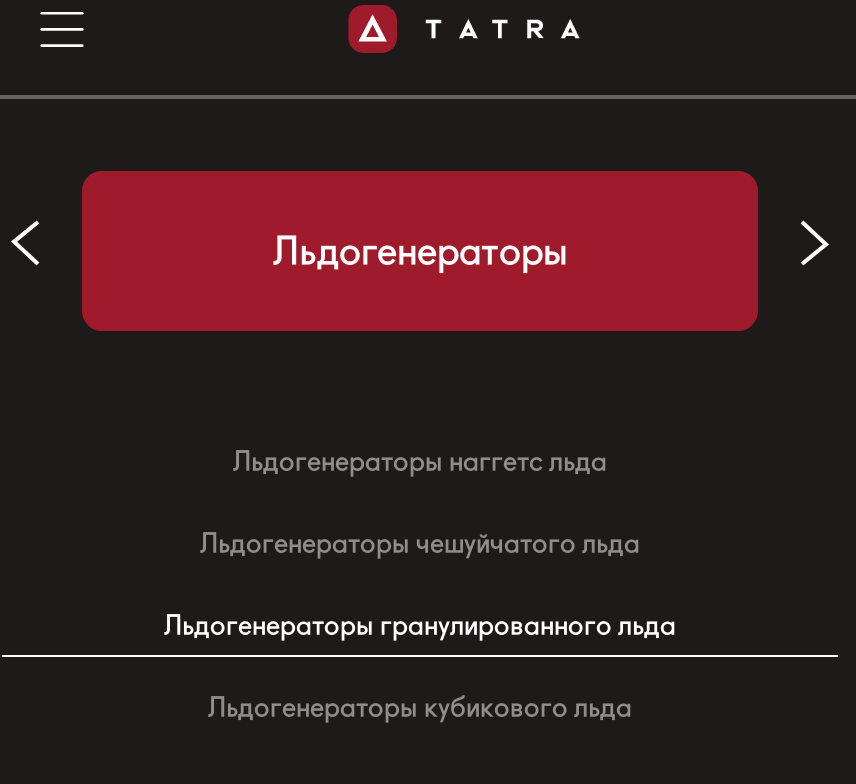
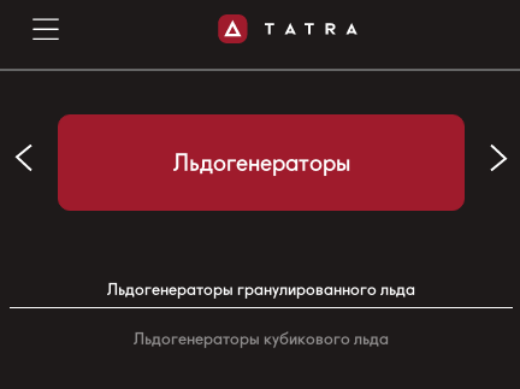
- Льдогенераторы наггетс льда
- Льдогенераторы чешуйчатого льда
